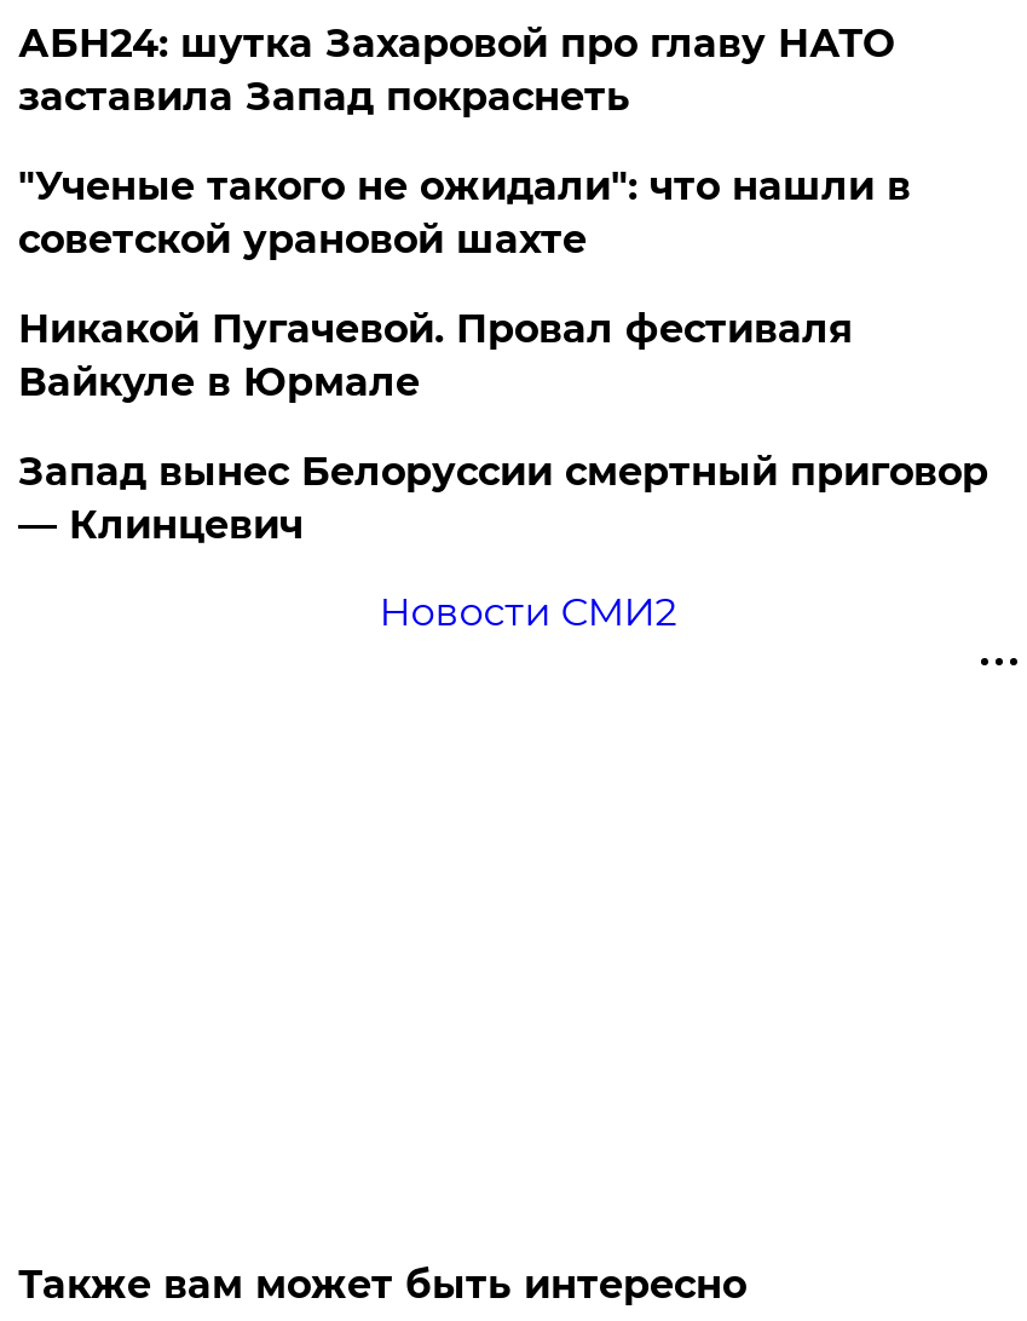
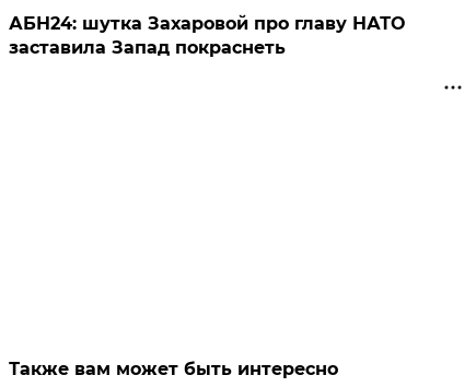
- "Ученые такого не ожидали": что нашли в
- советской урановой шахте
- Никакой Пугачевой. Провал фестиваля
- Вайкуле в Юрмале
- Запад вынес Белоруссии смертный приговор
- — Клинцевич
- Новости СМИ2
